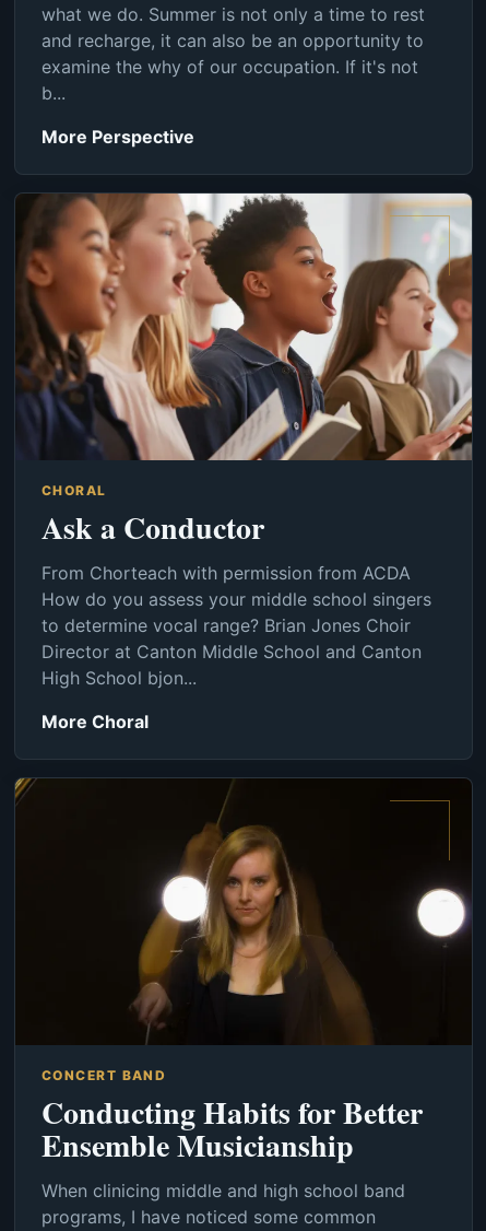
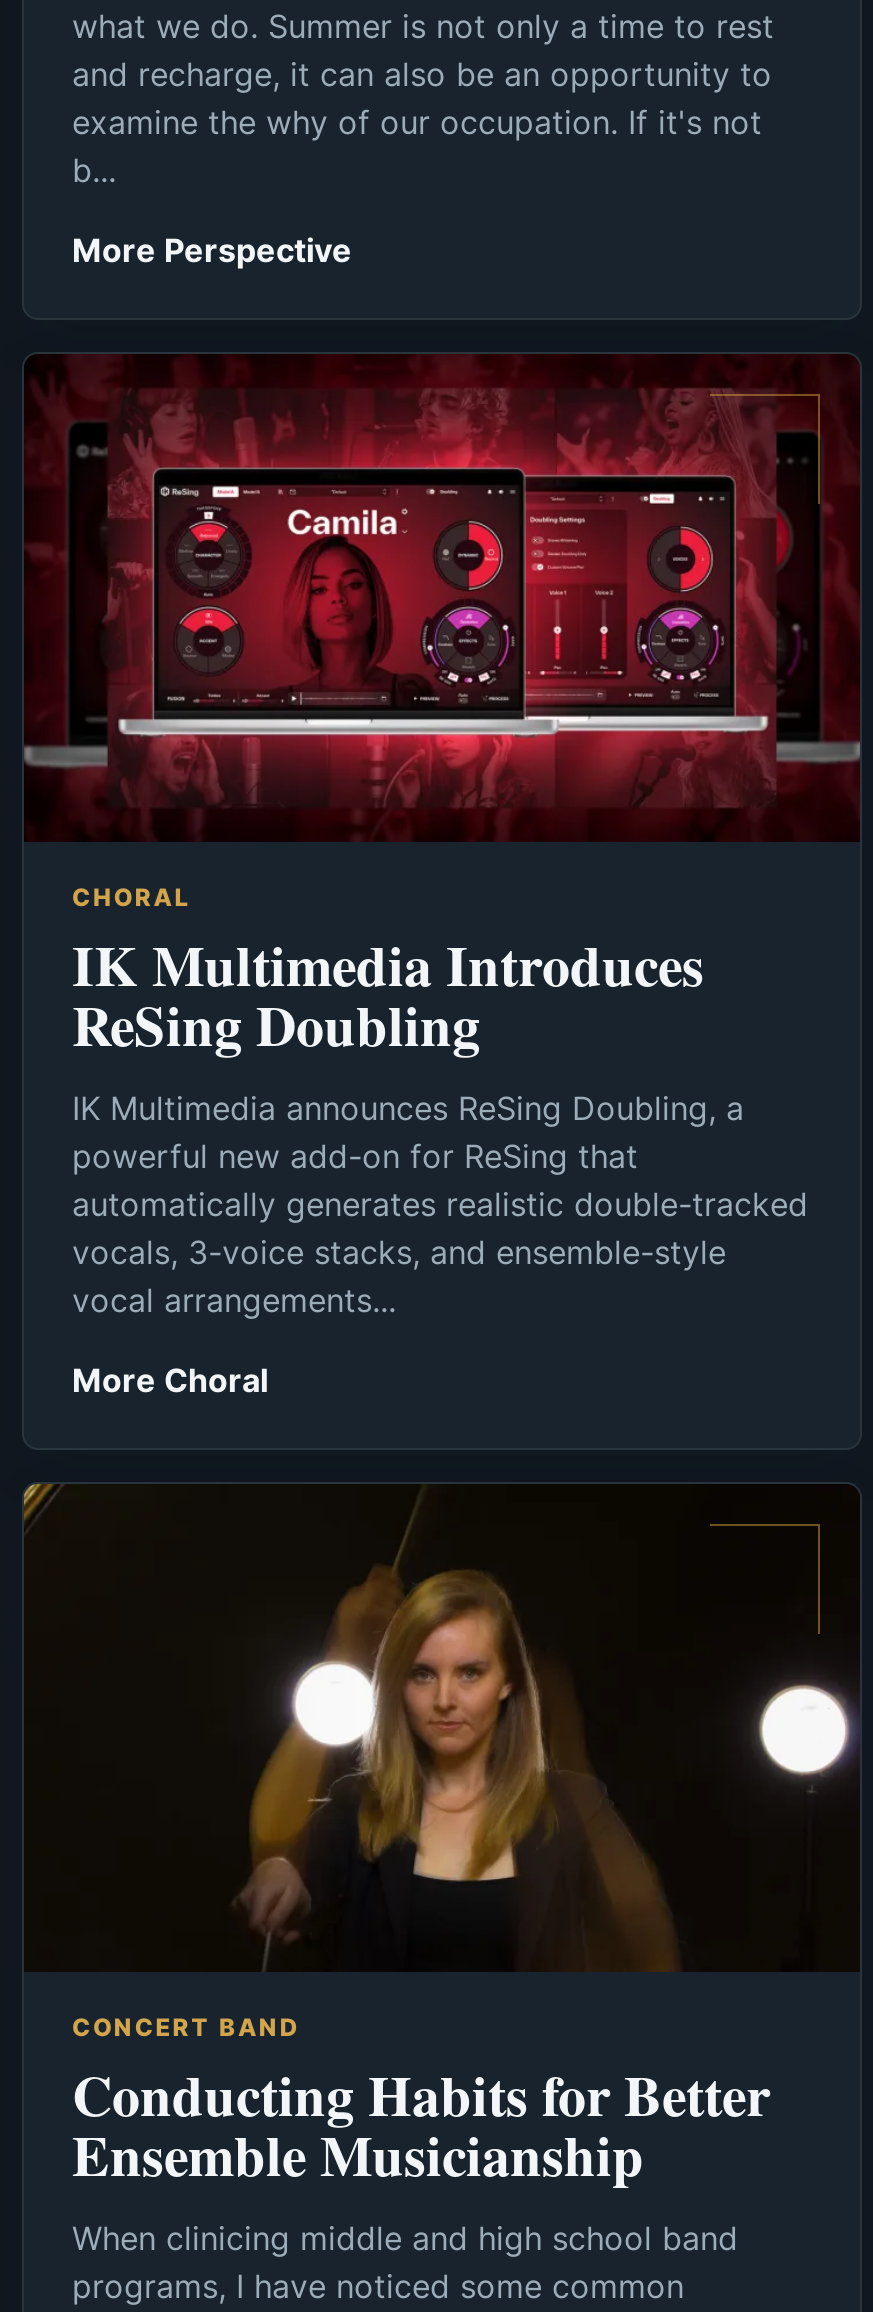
- [image]
+ [image]

- Ask a Conductor
- From Chorteach with permission from ACDA
- How do you assess your middle school singers
- to determine vocal range? Brian Jones Choir
- Director at Canton Middle School and Canton
- High School bjon...
+ IK Multimedia Introduces
+ ReSing Doubling
+ IK Multimedia announces ReSing Doubling, a
+ powerful new add-on for ReSing that
+ automatically generates realistic double-tracked
+ vocals, 3-voice stacks, and ensemble-style
+ vocal arrangements...
